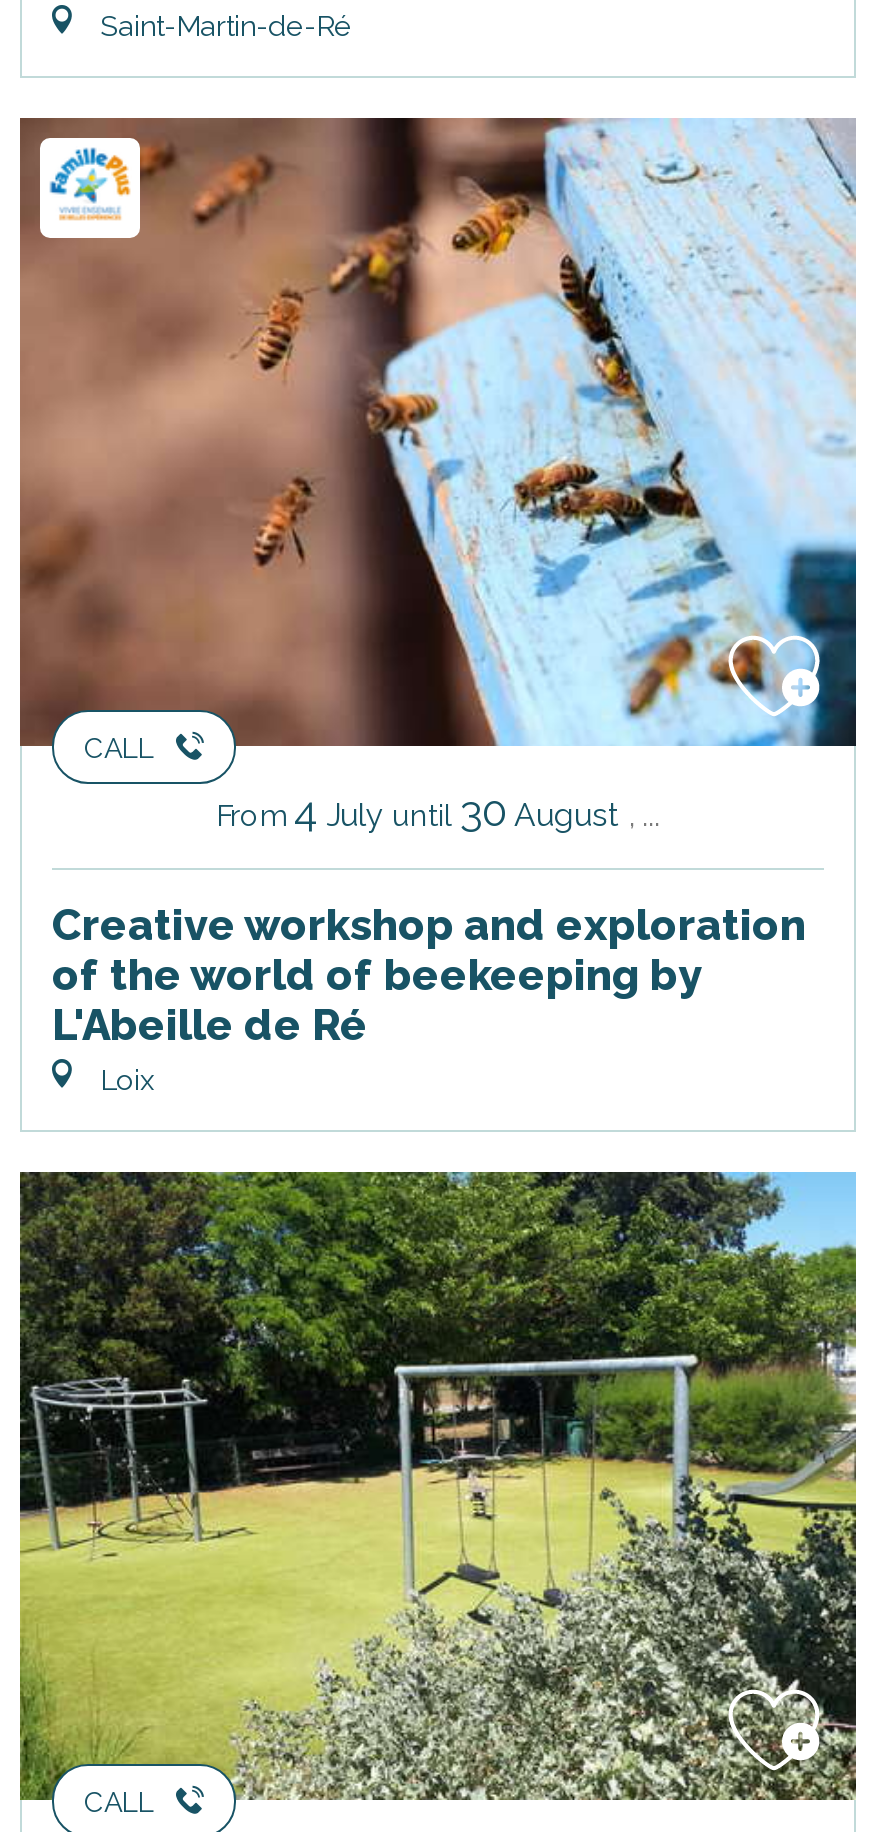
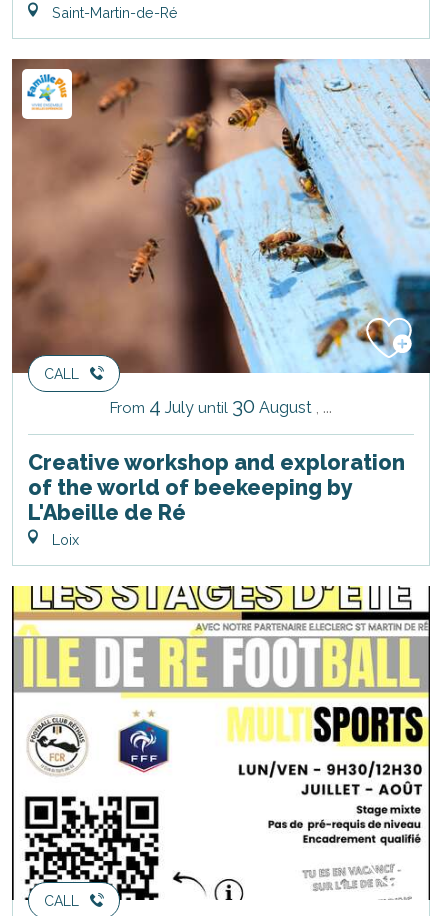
- [image]
+ [image]
